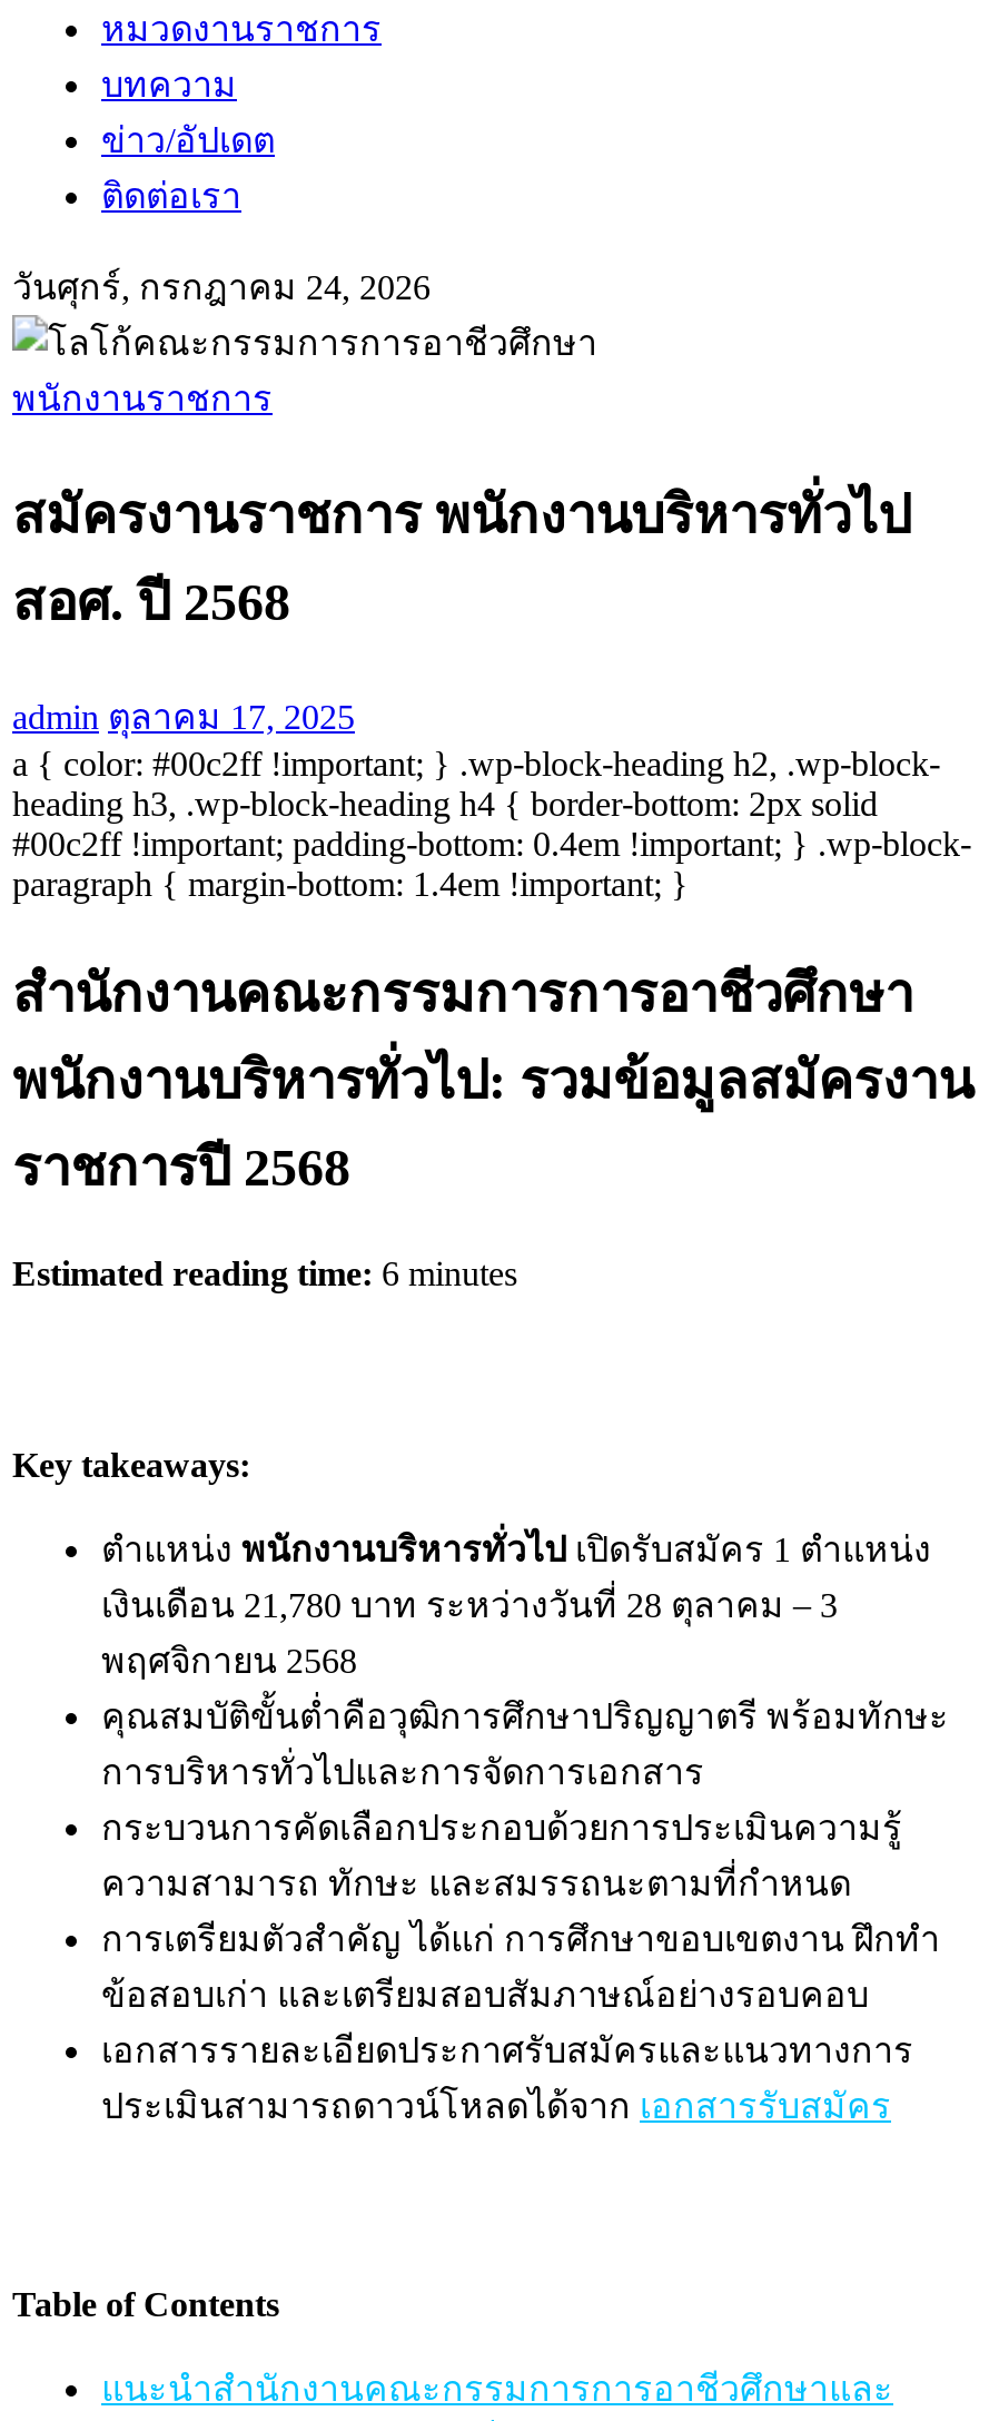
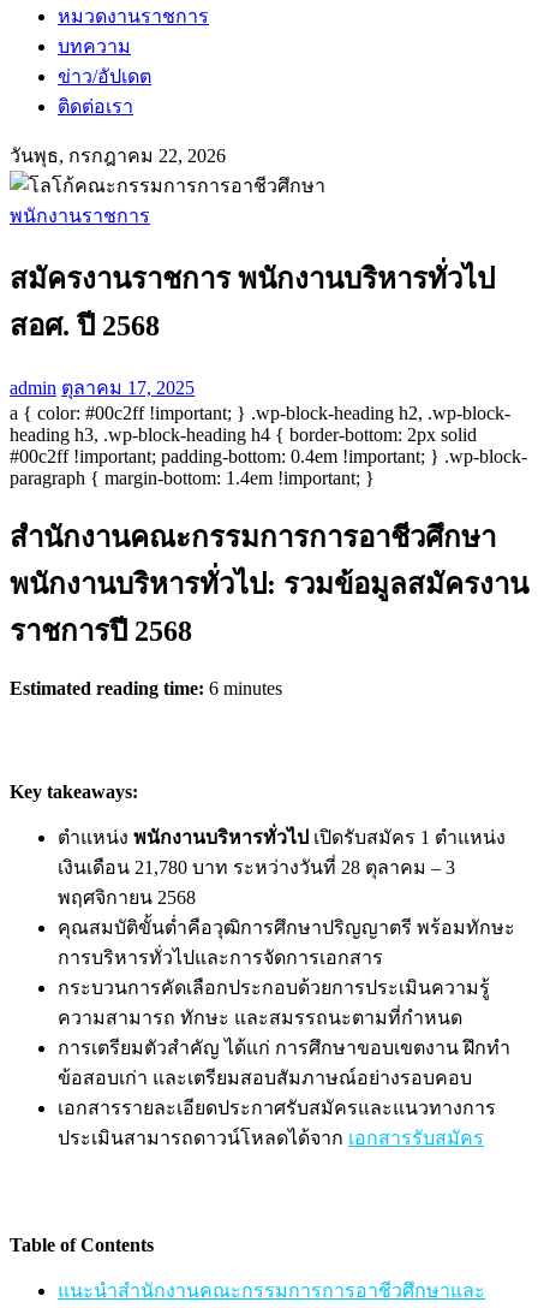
- วันศุกร์, กรกฎาคม 24, 2026
+ วันพุธ, กรกฎาคม 22, 2026
